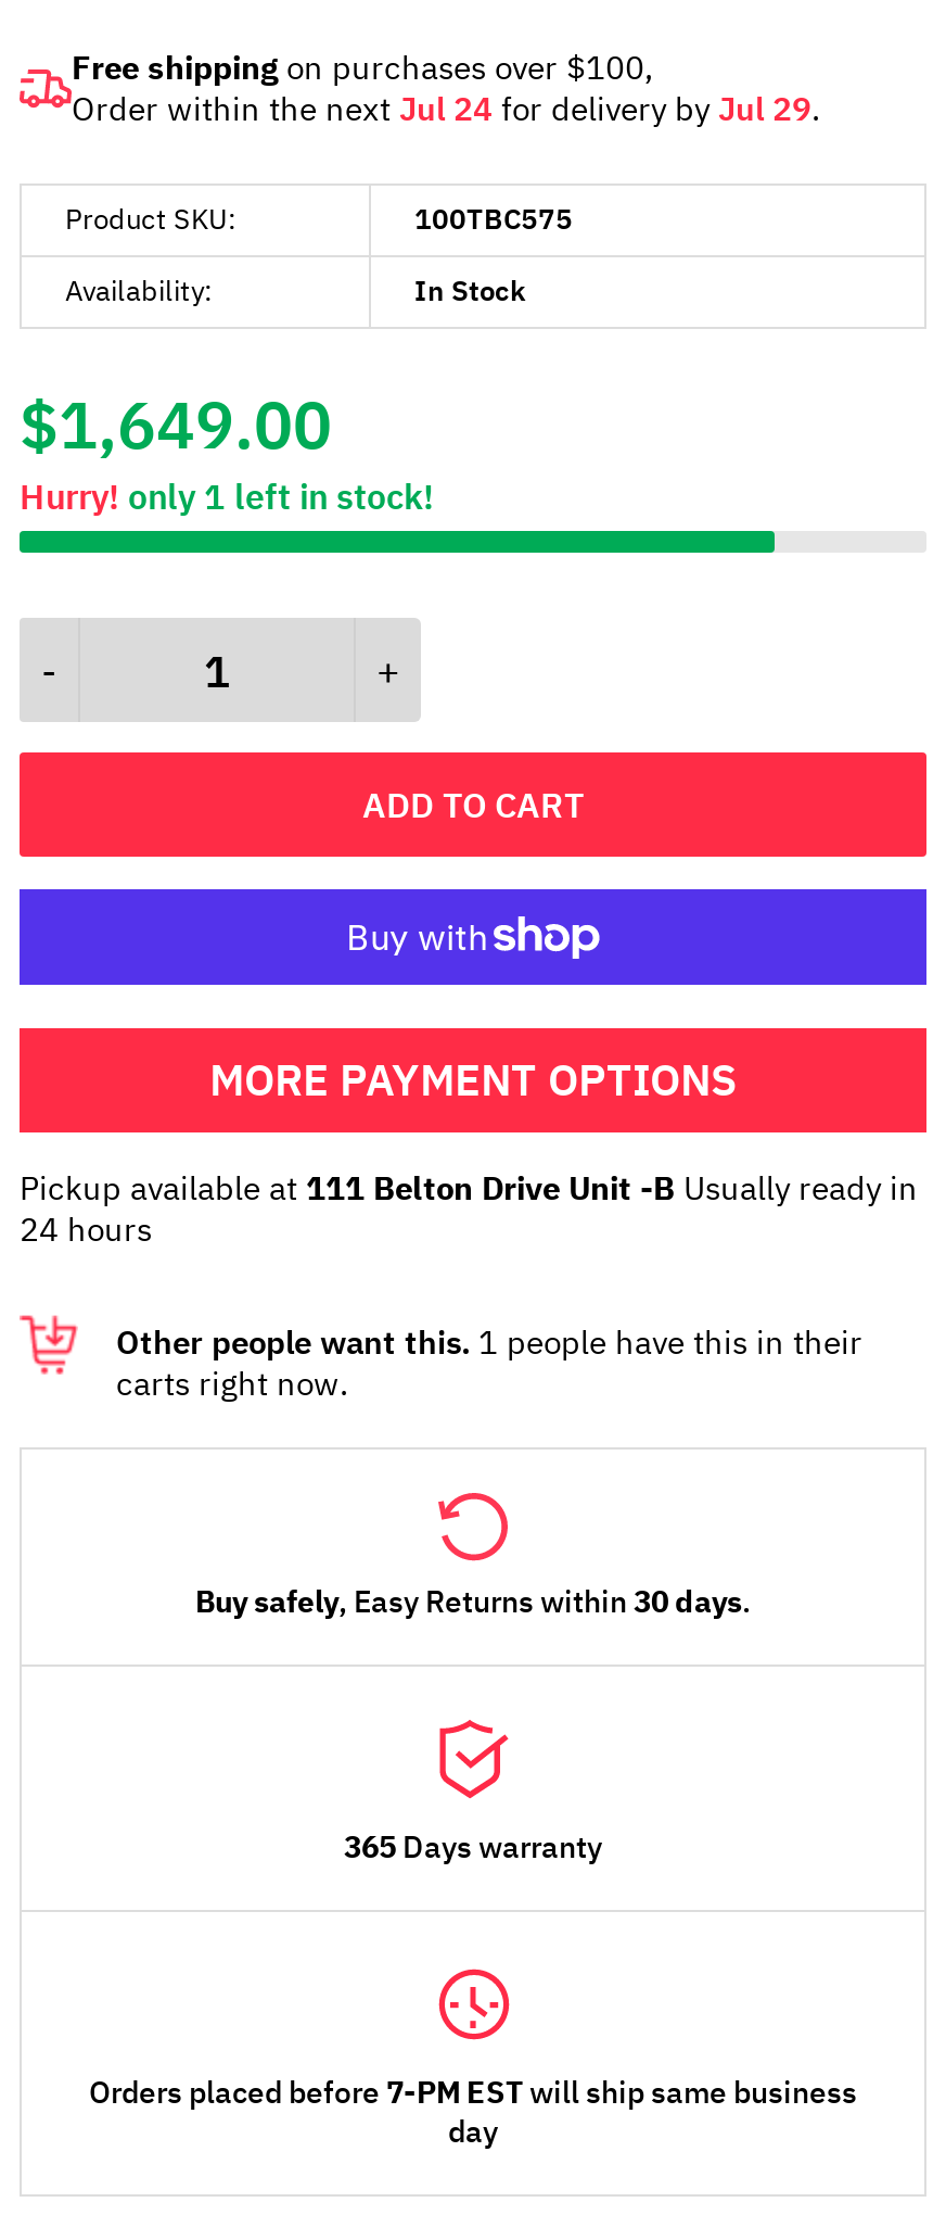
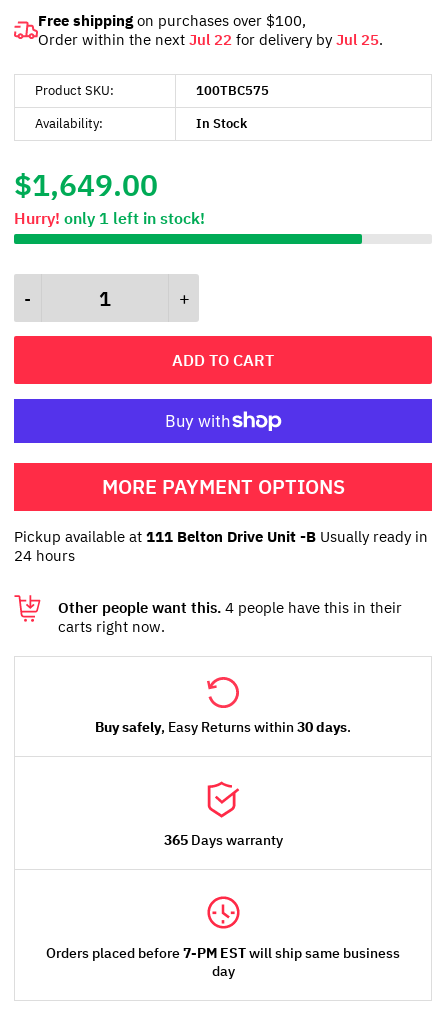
- Order within the next Jul 24 for delivery by Jul 29.
+ Order within the next Jul 22 for delivery by Jul 25.

- Other people want this. 1 people have this in their
+ Other people want this. 4 people have this in their
